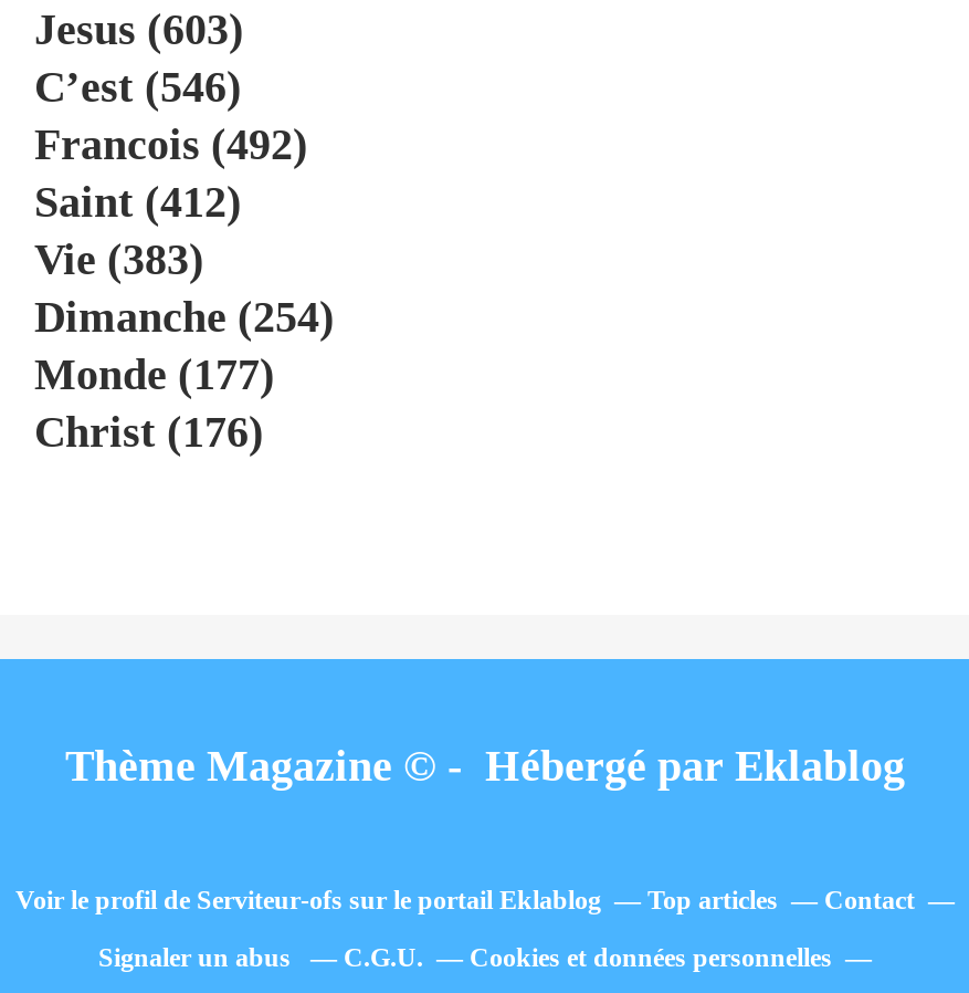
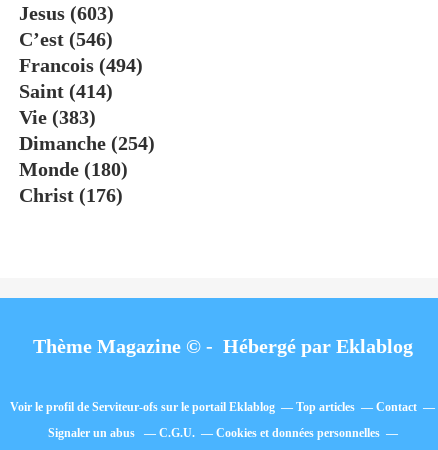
- Francois (492)
+ Francois (494)

- Saint (412)
+ Saint (414)

- Monde (177)
+ Monde (180)
